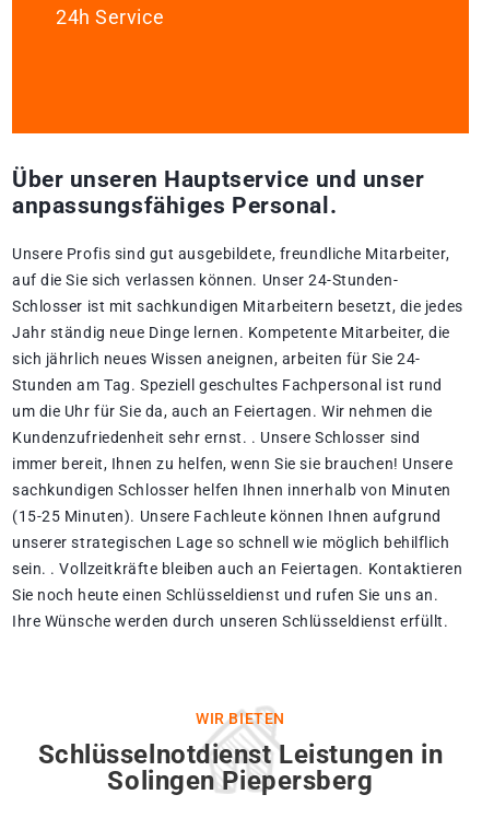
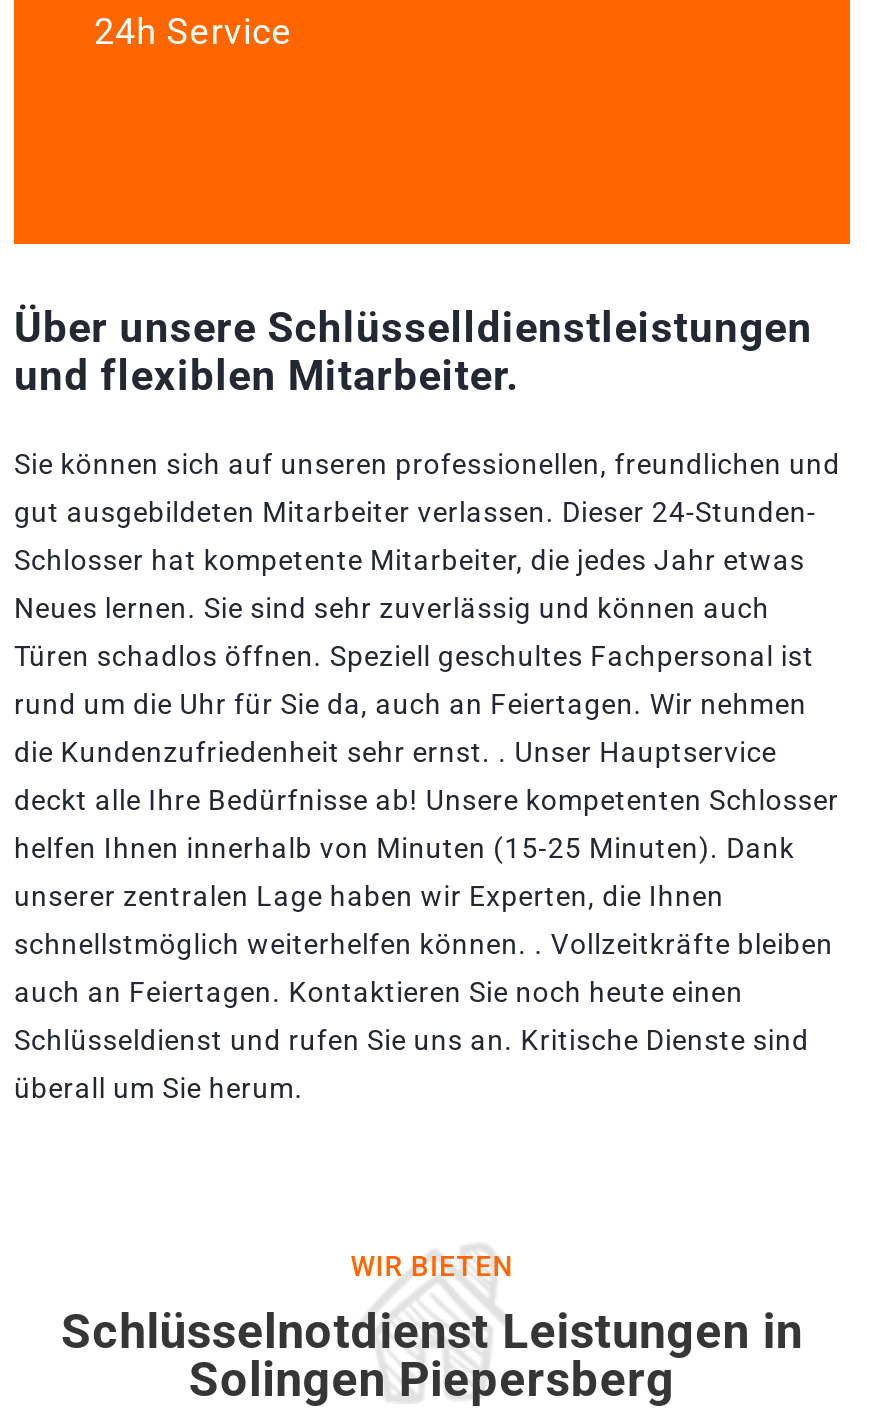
- Über unseren Hauptservice und unser
- anpassungsfähiges Personal.
- Unsere Profis sind gut ausgebildete, freundliche Mitarbeiter,
- auf die Sie sich verlassen können. Unser 24-Stunden-
- Schlosser ist mit sachkundigen Mitarbeitern besetzt, die jedes
- Jahr ständig neue Dinge lernen. Kompetente Mitarbeiter, die
- sich jährlich neues Wissen aneignen, arbeiten für Sie 24-
- Stunden am Tag. Speziell geschultes Fachpersonal ist rund
- um die Uhr für Sie da, auch an Feiertagen. Wir nehmen die
- Kundenzufriedenheit sehr ernst. . Unsere Schlosser sind
- immer bereit, Ihnen zu helfen, wenn Sie sie brauchen! Unsere
- sachkundigen Schlosser helfen Ihnen innerhalb von Minuten
- (15-25 Minuten). Unsere Fachleute können Ihnen aufgrund
- unserer strategischen Lage so schnell wie möglich behilflich
- sein. . Vollzeitkräfte bleiben auch an Feiertagen. Kontaktieren
- Sie noch heute einen Schlüsseldienst und rufen Sie uns an.
- Ihre Wünsche werden durch unseren Schlüsseldienst erfüllt.
+ Über unsere Schlüsselldienstleistungen
+ und flexiblen Mitarbeiter.
+ Sie können sich auf unseren professionellen, freundlichen und
+ gut ausgebildeten Mitarbeiter verlassen. Dieser 24-Stunden-
+ Schlosser hat kompetente Mitarbeiter, die jedes Jahr etwas
+ Neues lernen. Sie sind sehr zuverlässig und können auch
+ Türen schadlos öffnen. Speziell geschultes Fachpersonal ist
+ rund um die Uhr für Sie da, auch an Feiertagen. Wir nehmen
+ die Kundenzufriedenheit sehr ernst. . Unser Hauptservice
+ deckt alle Ihre Bedürfnisse ab! Unsere kompetenten Schlosser
+ helfen Ihnen innerhalb von Minuten (15-25 Minuten). Dank
+ unserer zentralen Lage haben wir Experten, die Ihnen
+ schnellstmöglich weiterhelfen können. . Vollzeitkräfte bleiben
+ auch an Feiertagen. Kontaktieren Sie noch heute einen
+ Schlüsseldienst und rufen Sie uns an. Kritische Dienste sind
+ überall um Sie herum.
